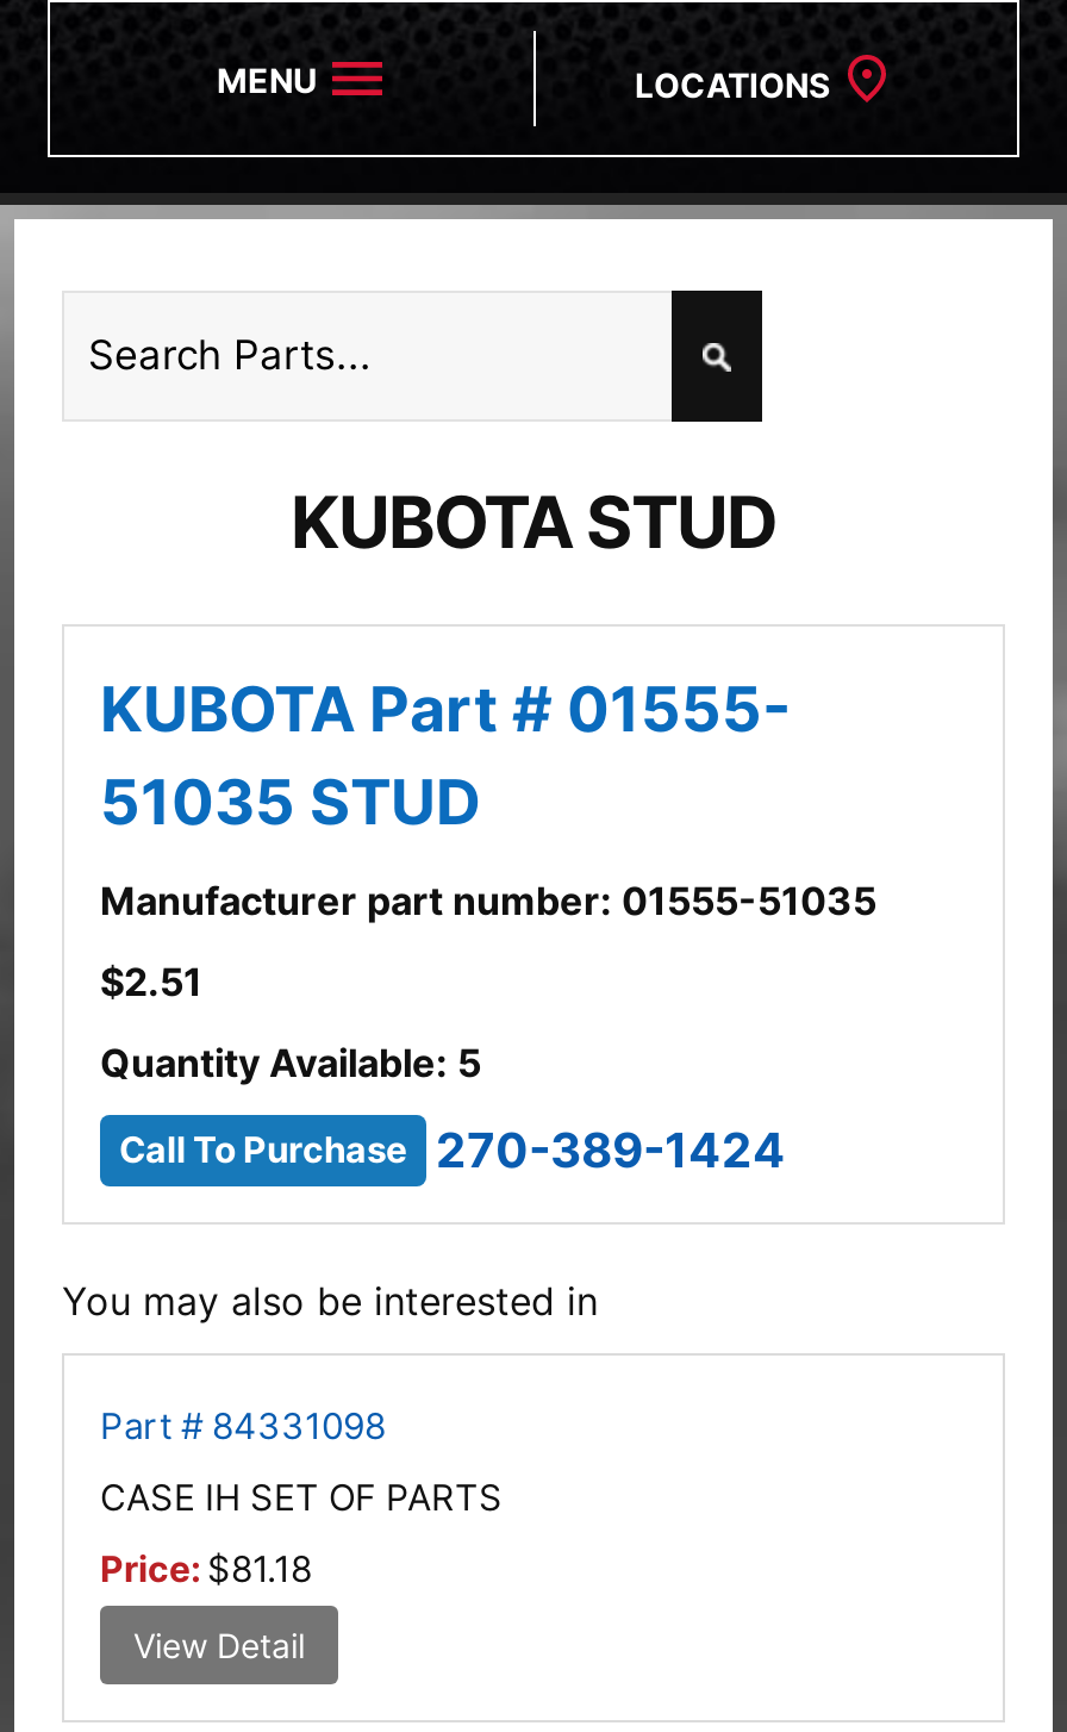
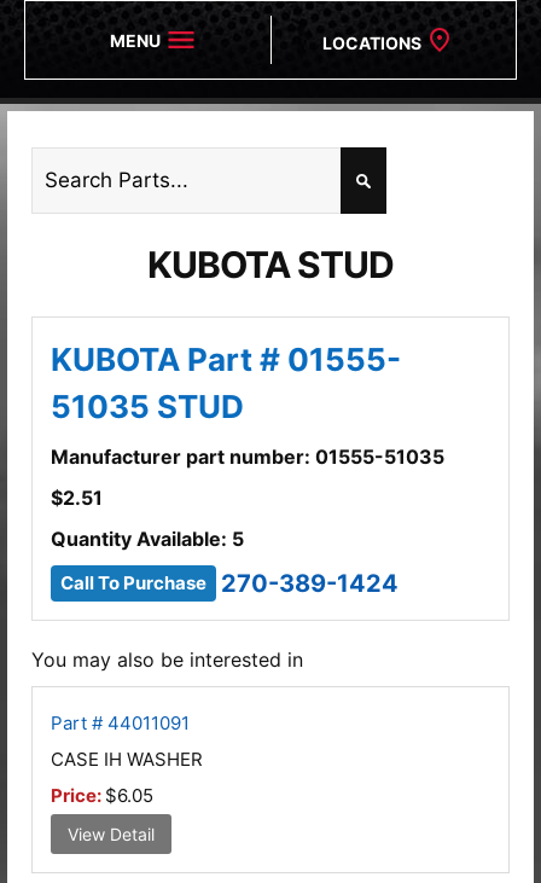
- Part # 84331098
+ Part # 44011091

- CASE IH SET OF PARTS
+ CASE IH WASHER

- Price: $81.18
+ Price: $6.05
